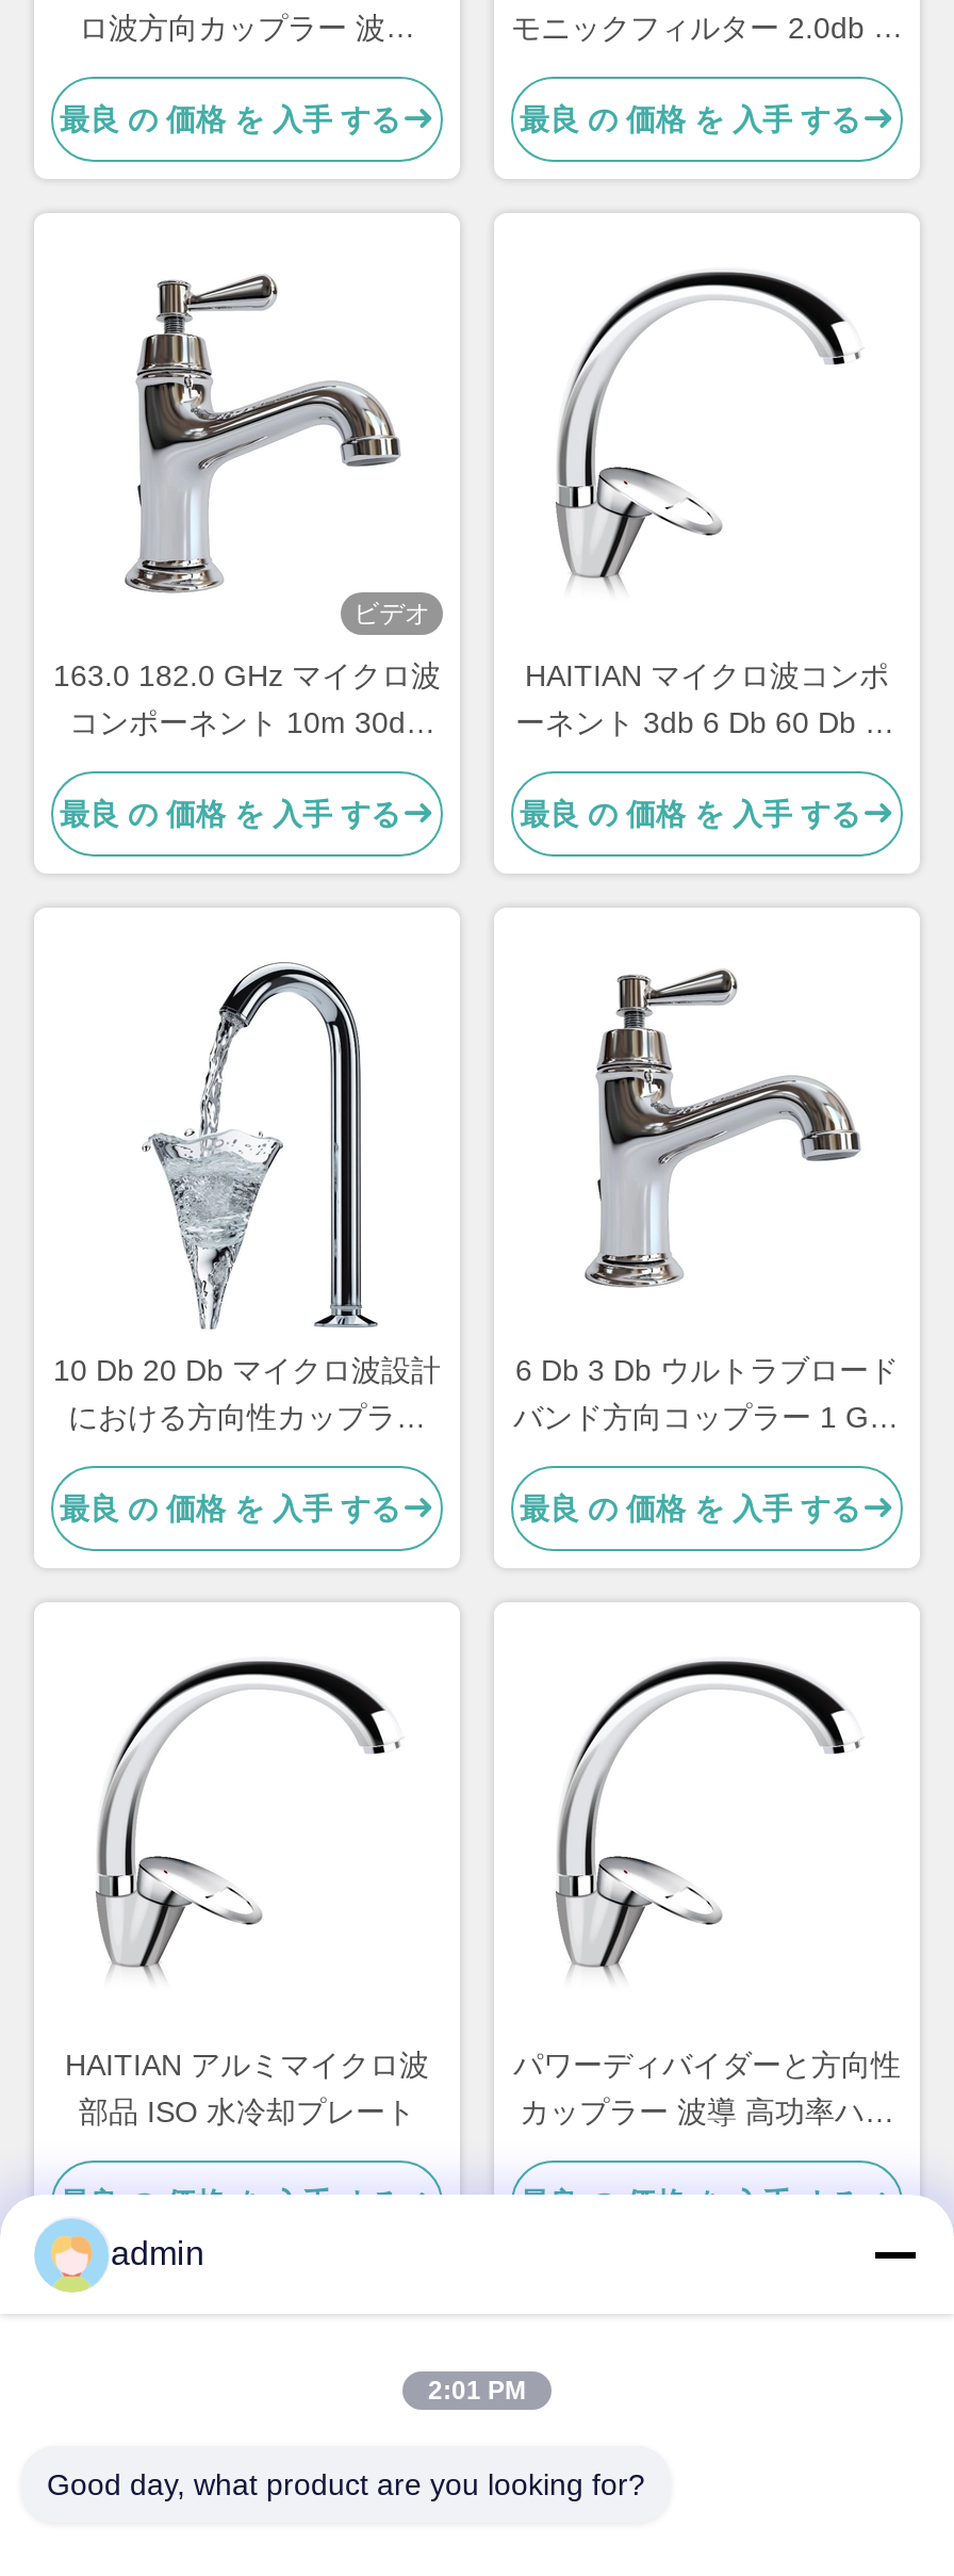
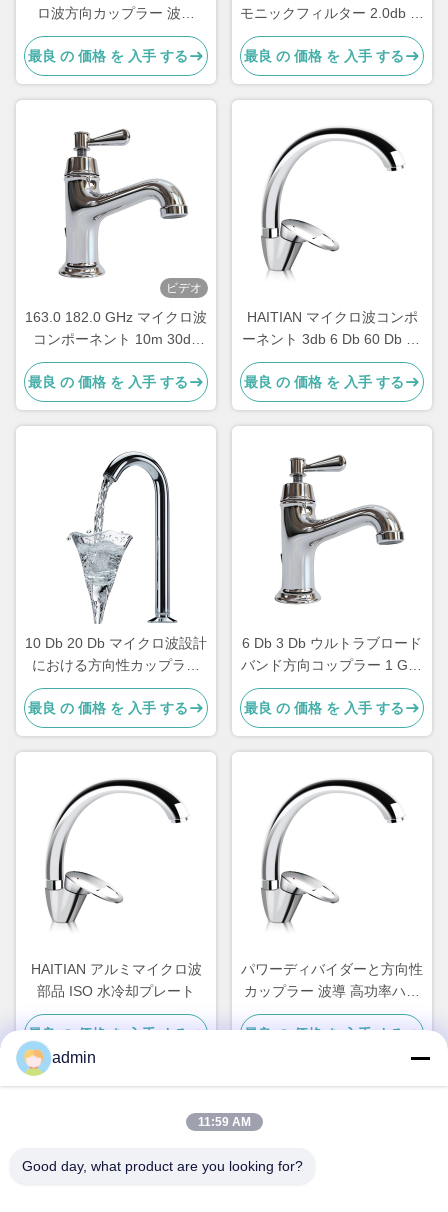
- 2:01 PM
+ 11:59 AM
